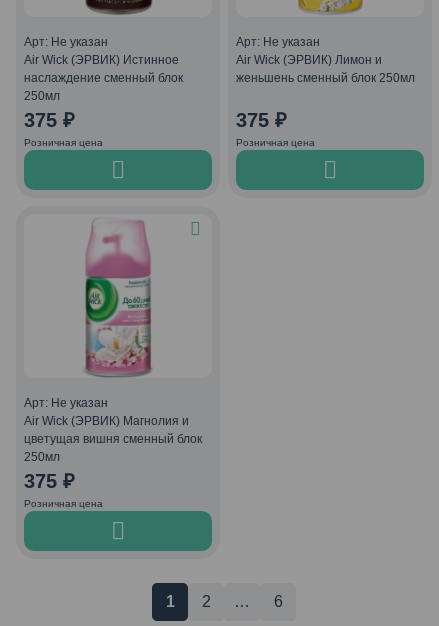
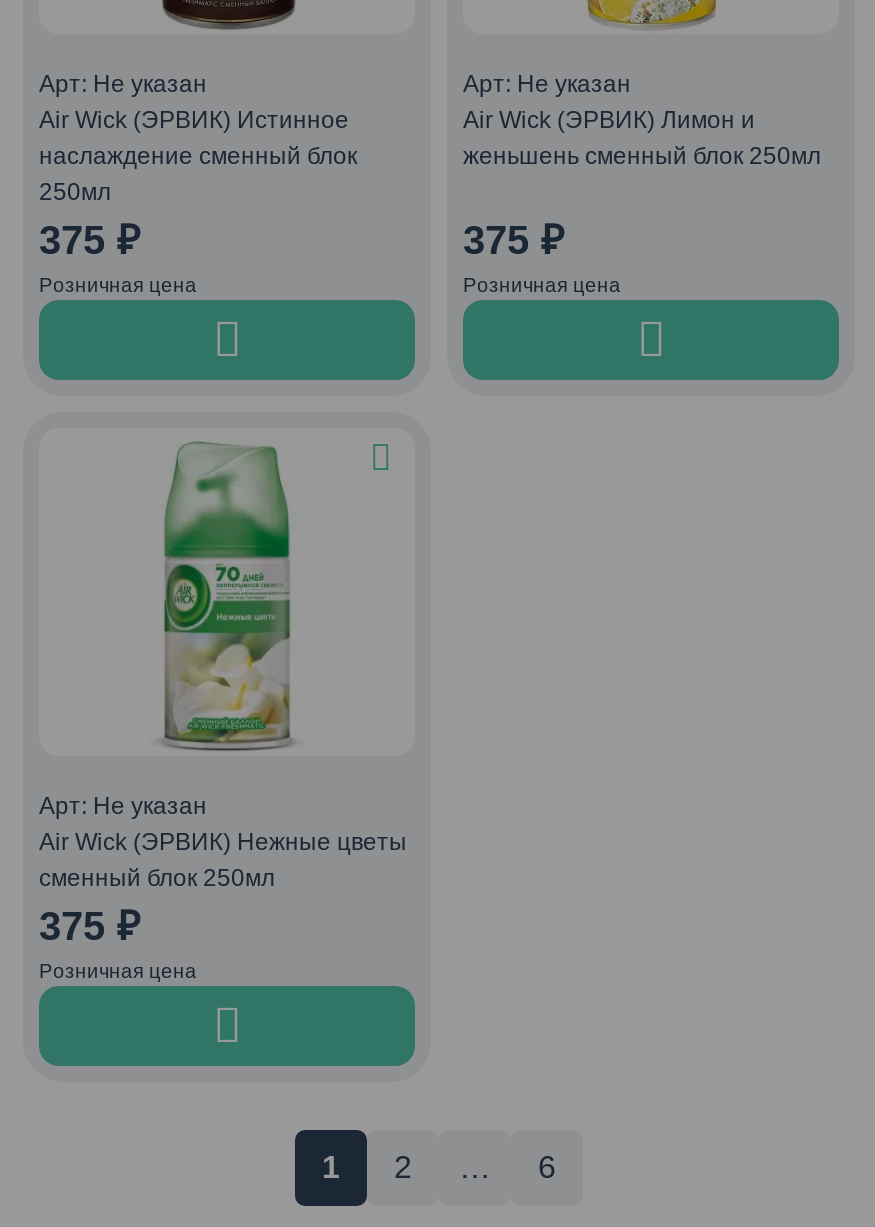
- [image]
- Air Wick (ЭРВИК) Магнолия и
- цветущая вишня сменный блок
- 250мл
+ [image]
+ Air Wick (ЭРВИК) Нежные цветы
+ сменный блок 250мл
